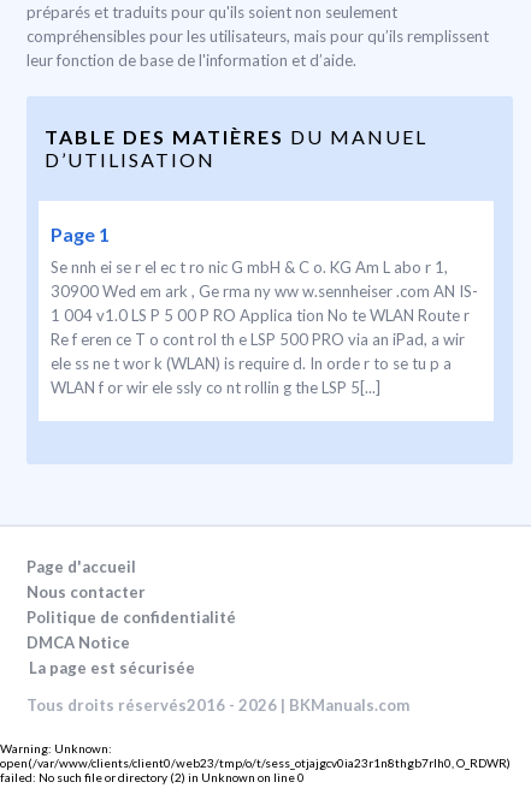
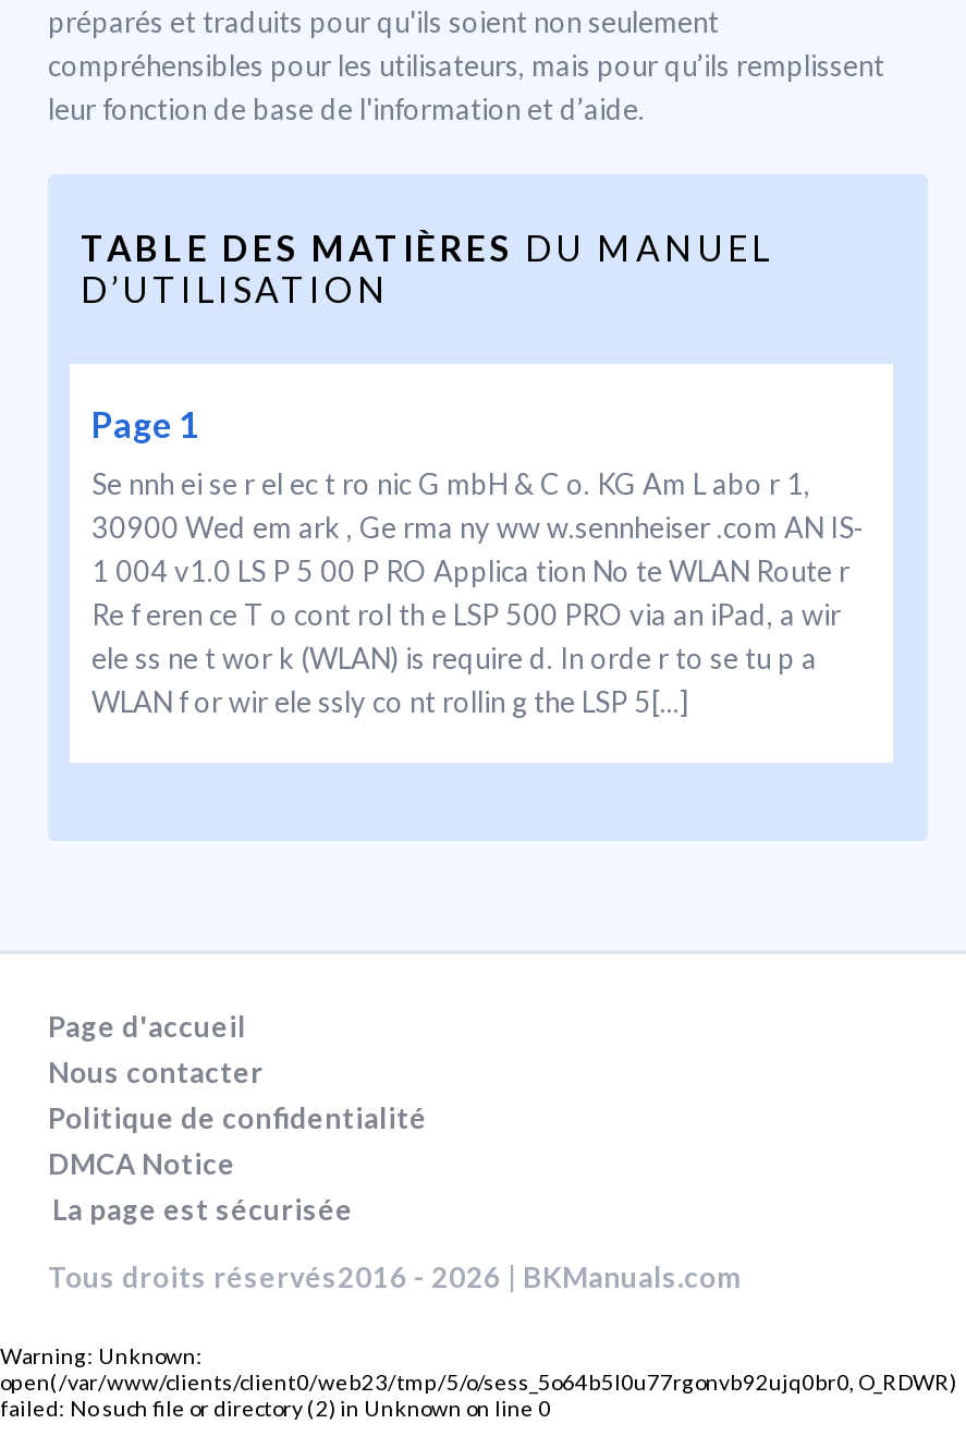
- open(/var/www/clients/client0/web23/tmp/o/t/sess_otjajgcv0ia23r1n8thgb7rlh0, O_RDWR)
+ open(/var/www/clients/client0/web23/tmp/5/o/sess_5o64b5l0u77rgonvb92ujq0br0, O_RDWR)
